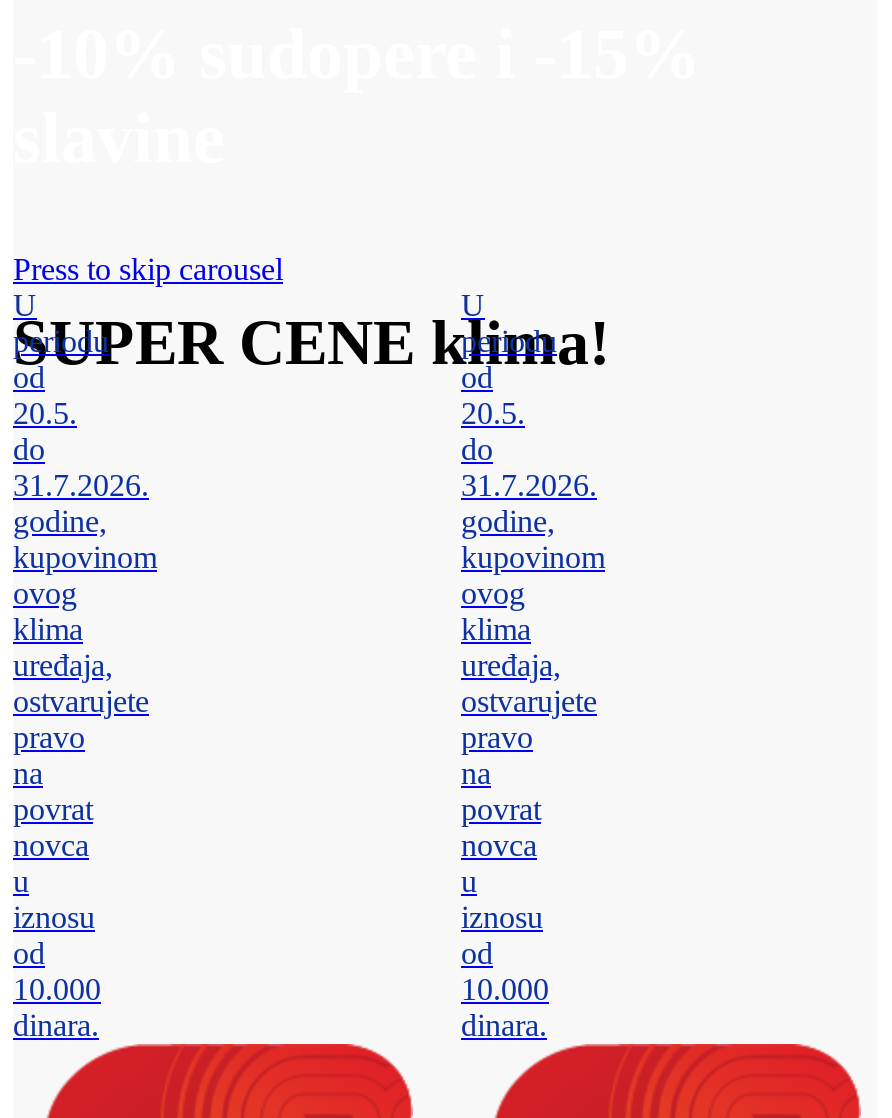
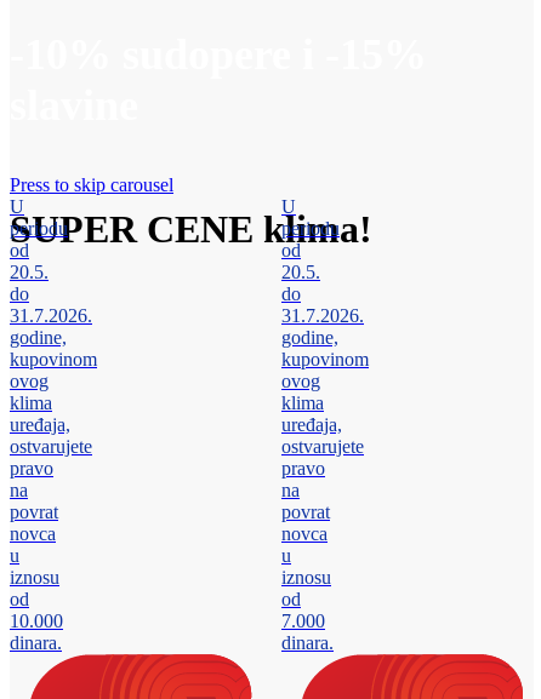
- 10.000
+ 7.000
